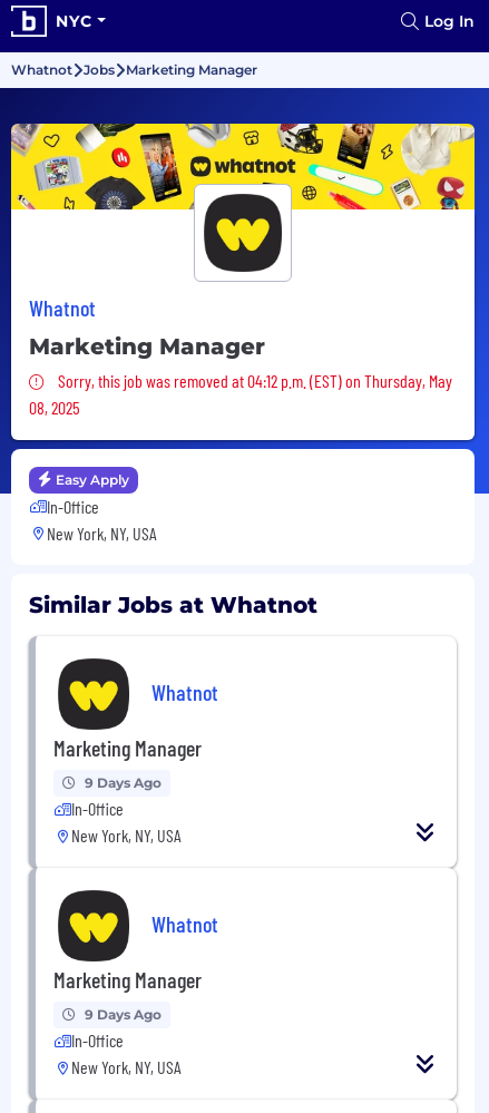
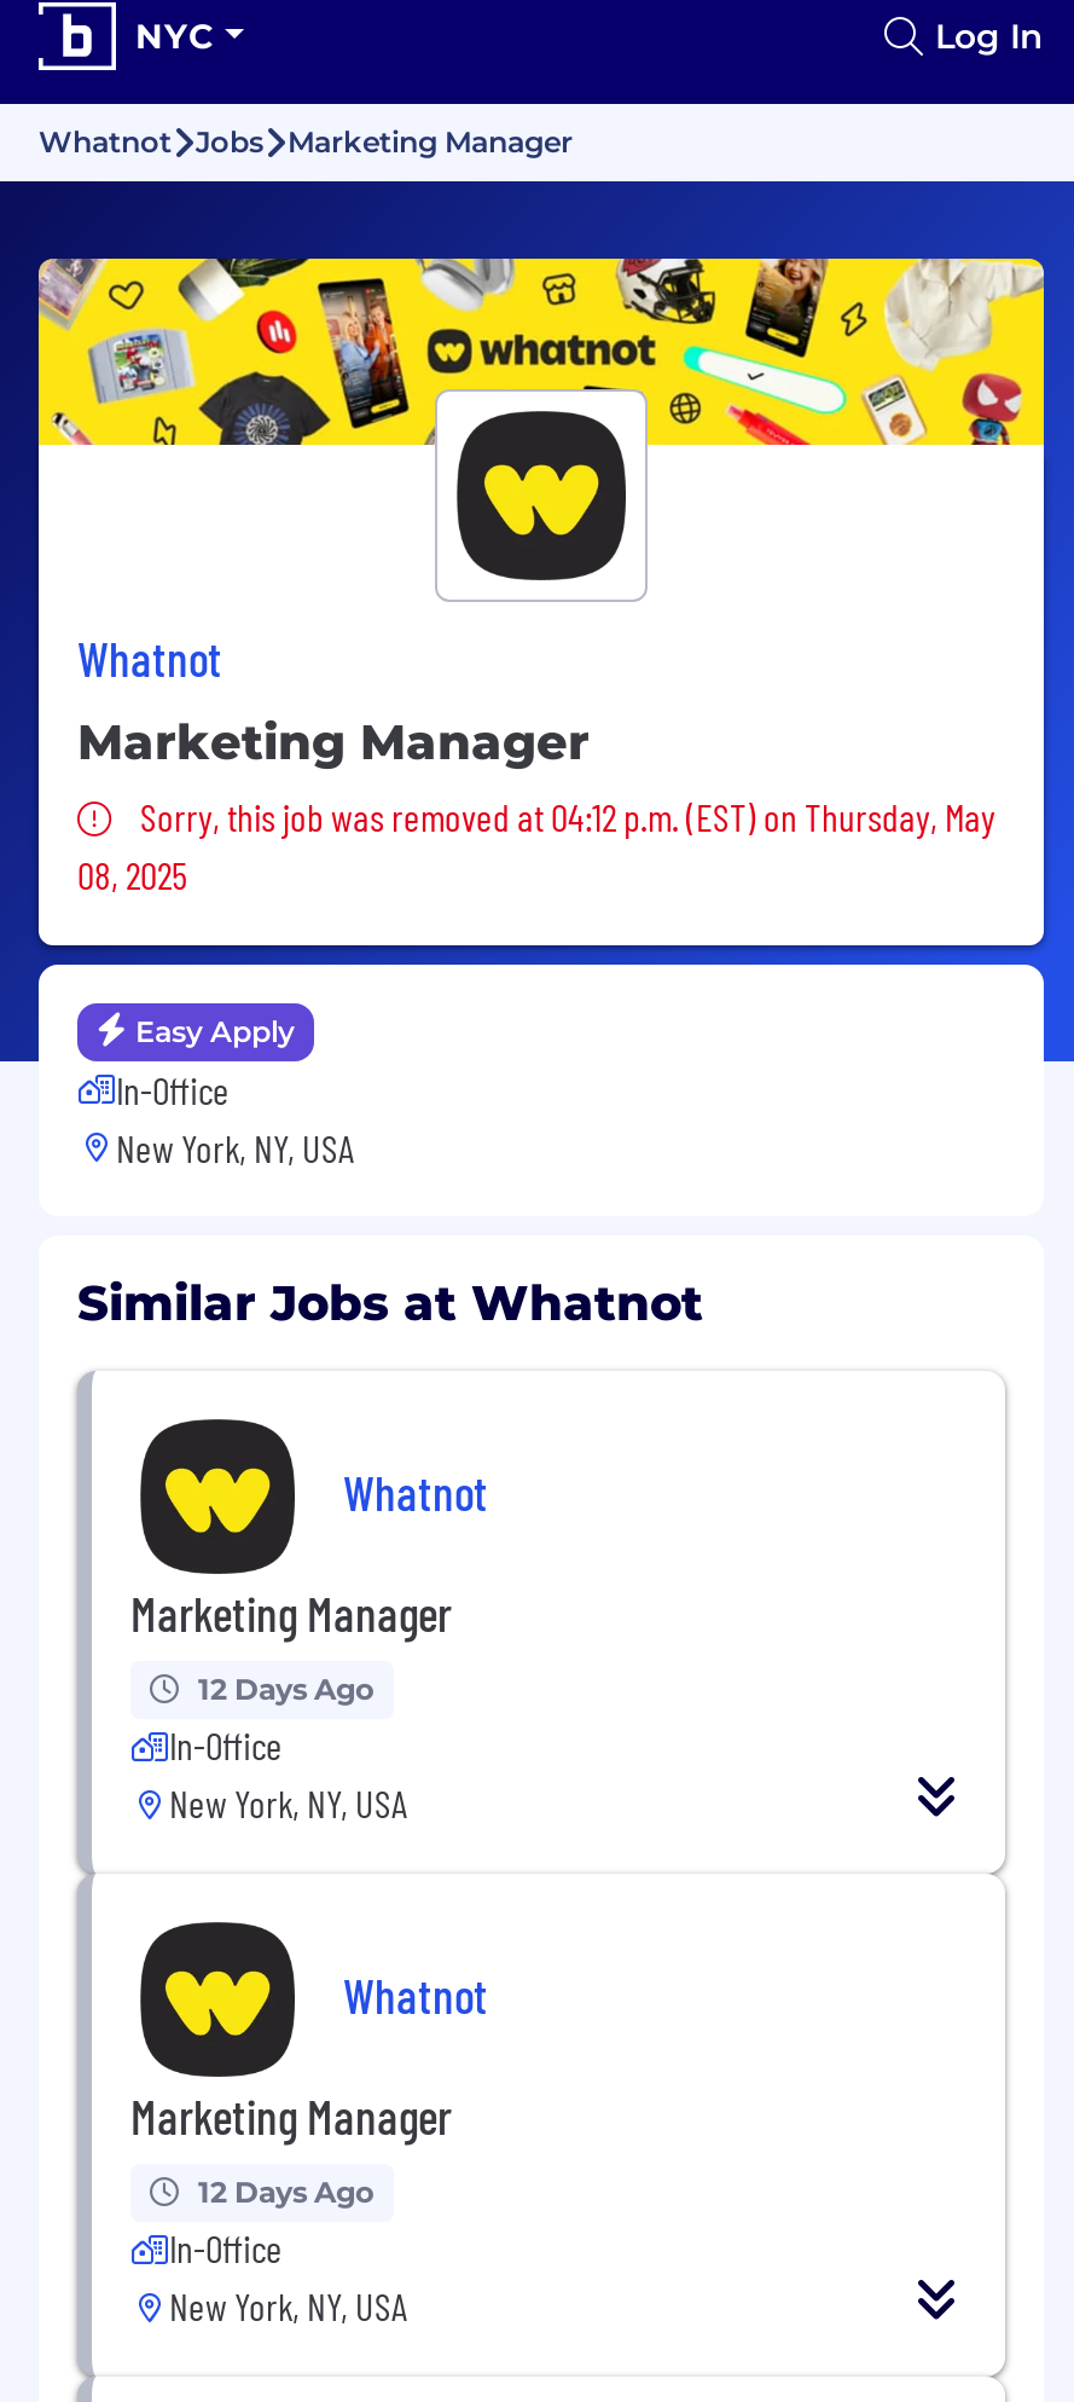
- 9 Days Ago
+ 12 Days Ago

- 9 Days Ago
+ 12 Days Ago
